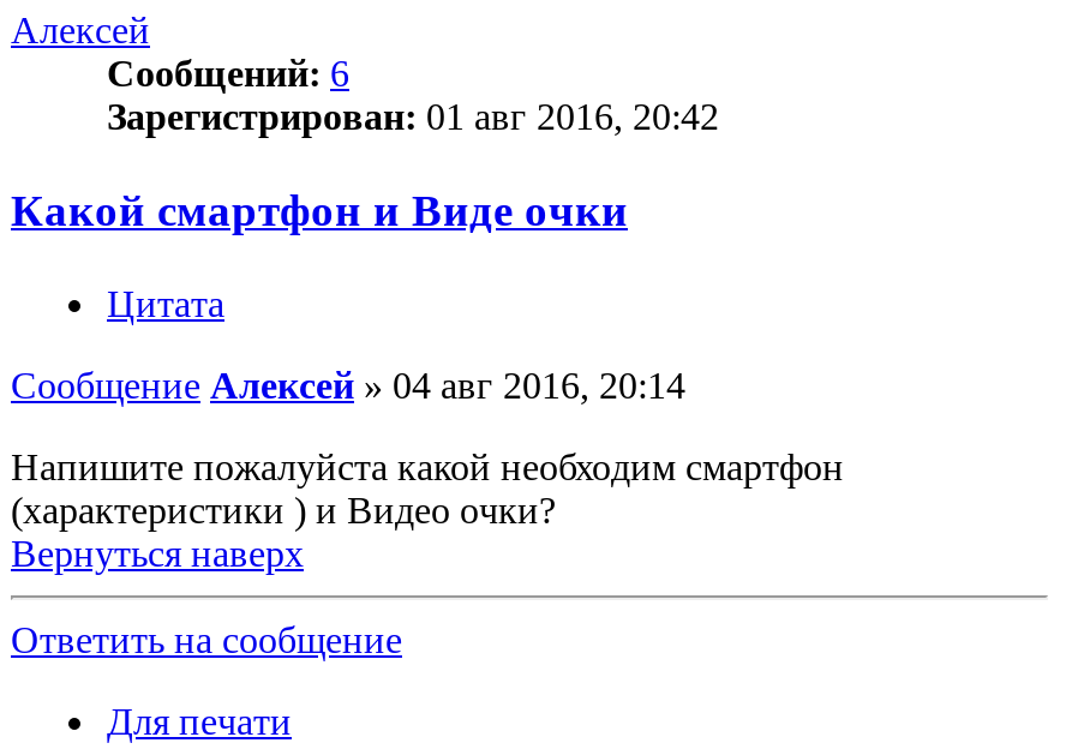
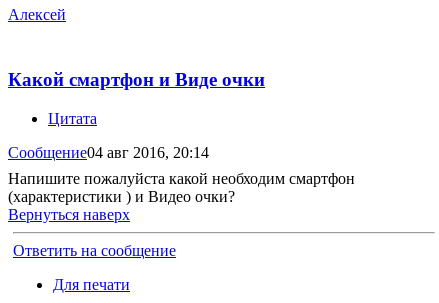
- Сообщений: 6
- Зарегистрирован: 01 авг 2016, 20:42

- Сообщение Алексей» 04 авг 2016, 20:14
+ Сообщение 04 авг 2016, 20:14
